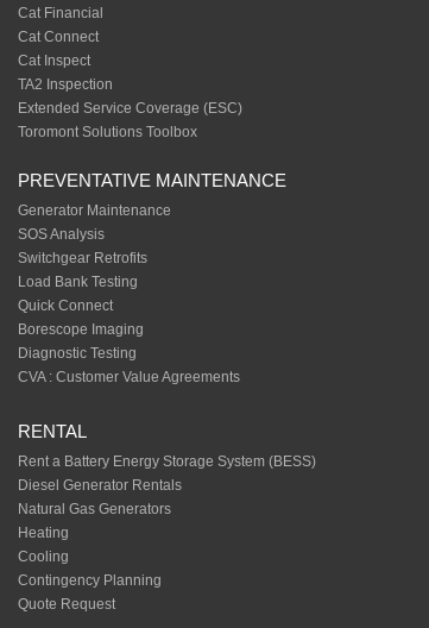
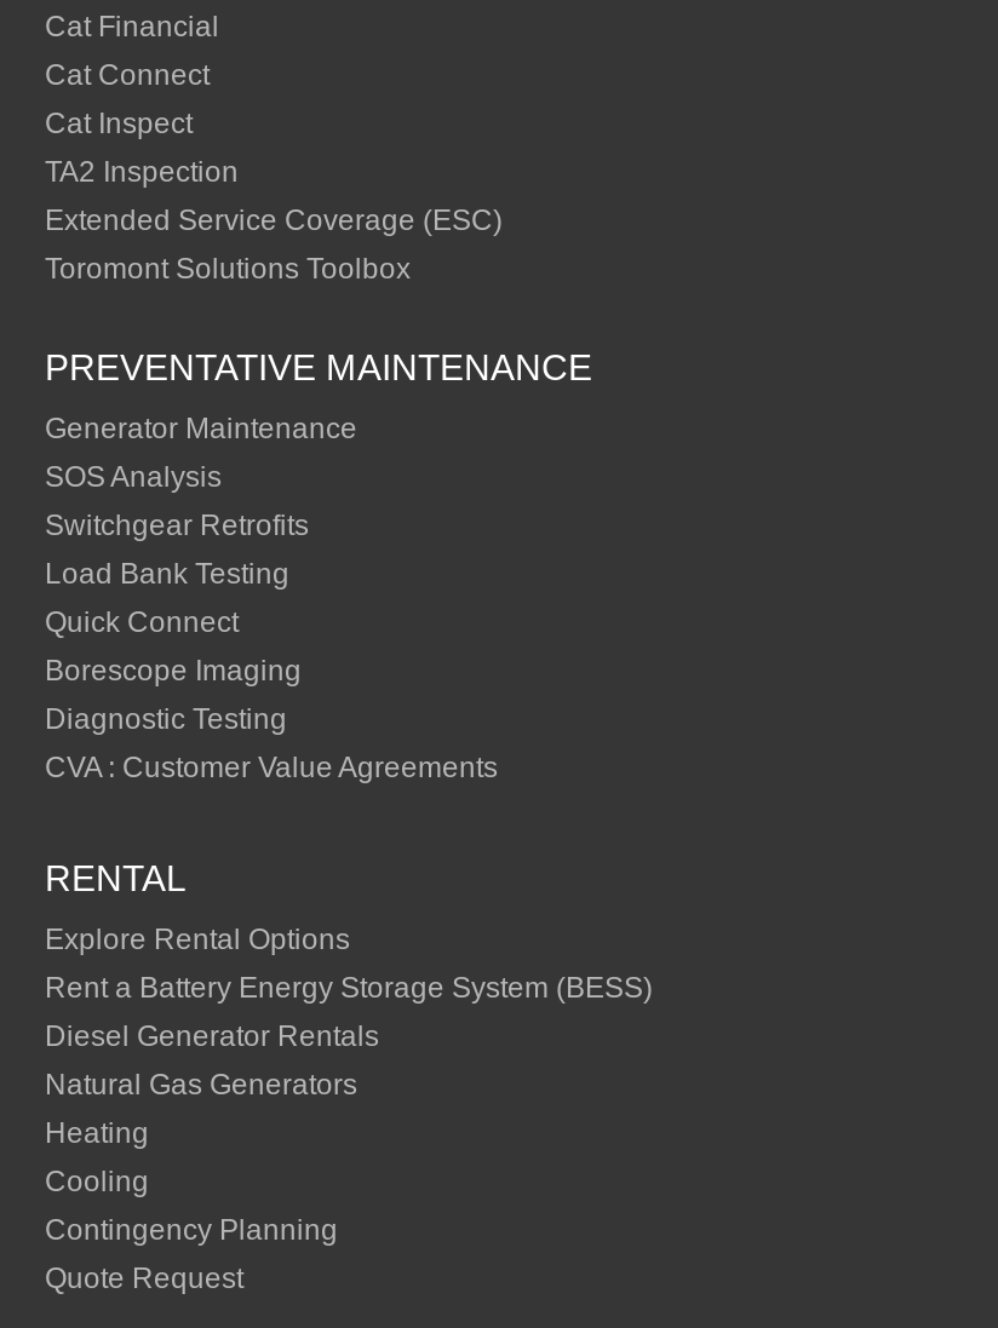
+ Explore Rental Options
